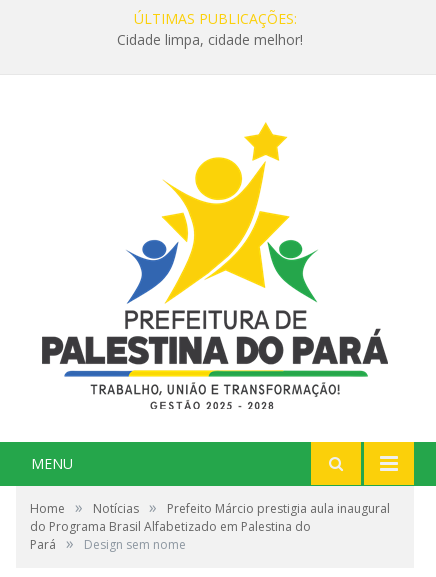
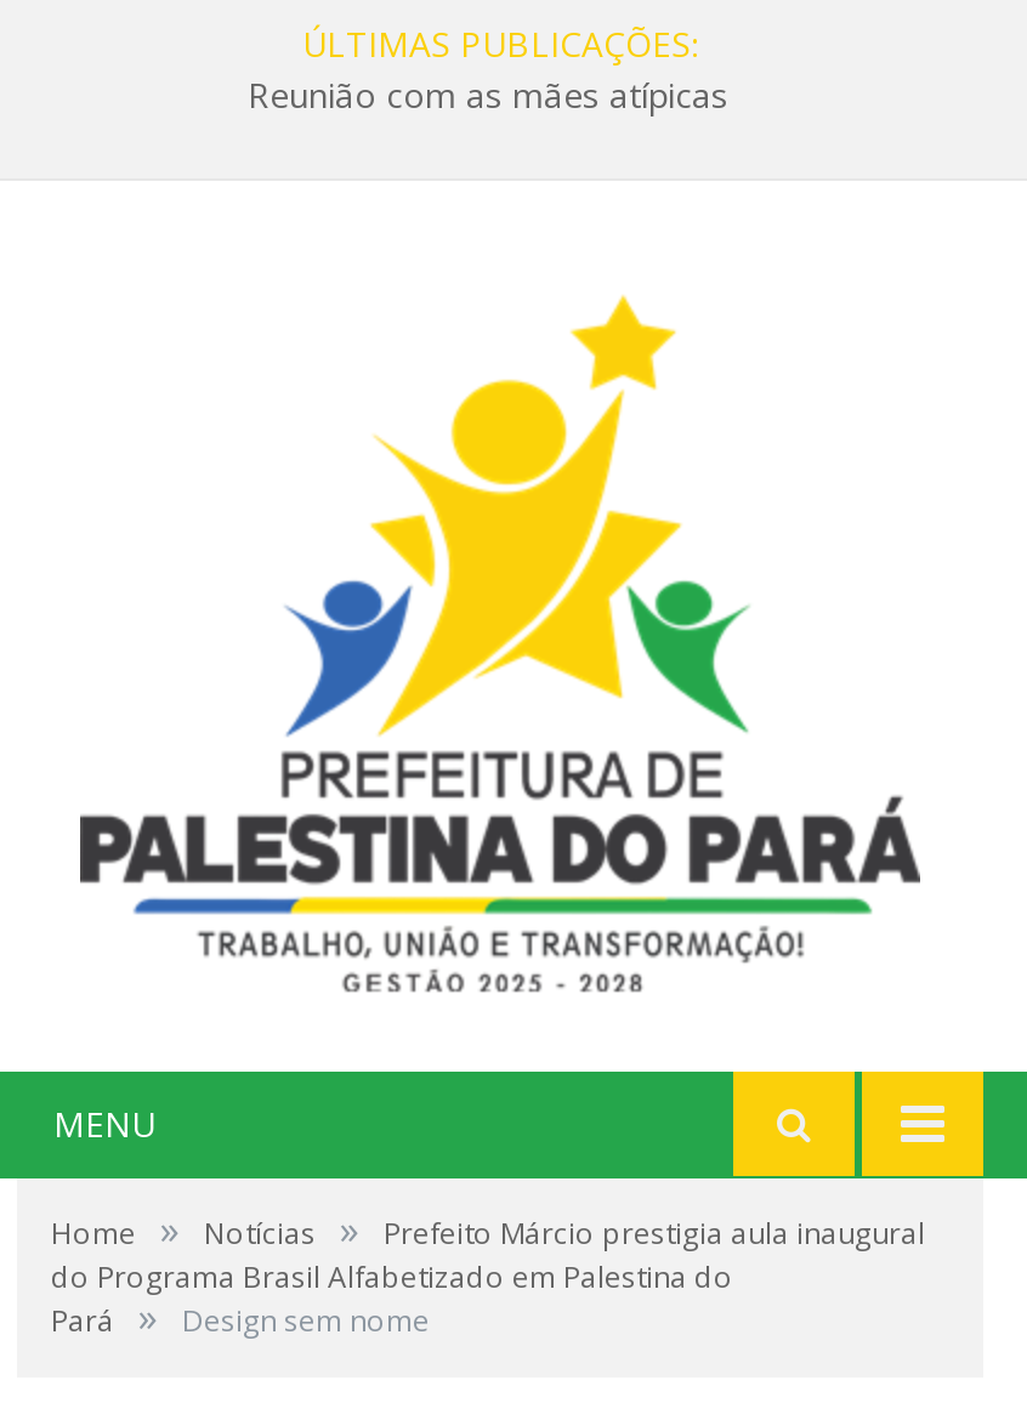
- Cidade limpa, cidade melhor!
+ Reunião com as mães atípicas
